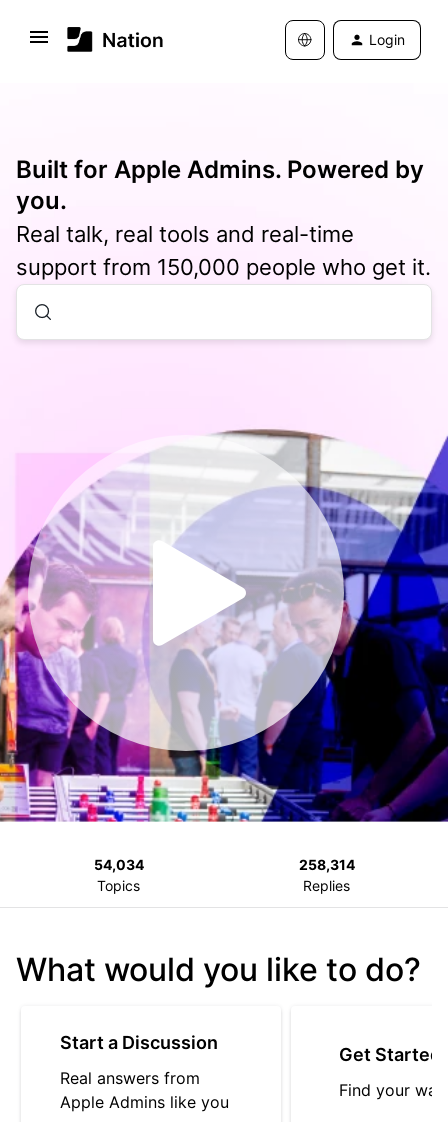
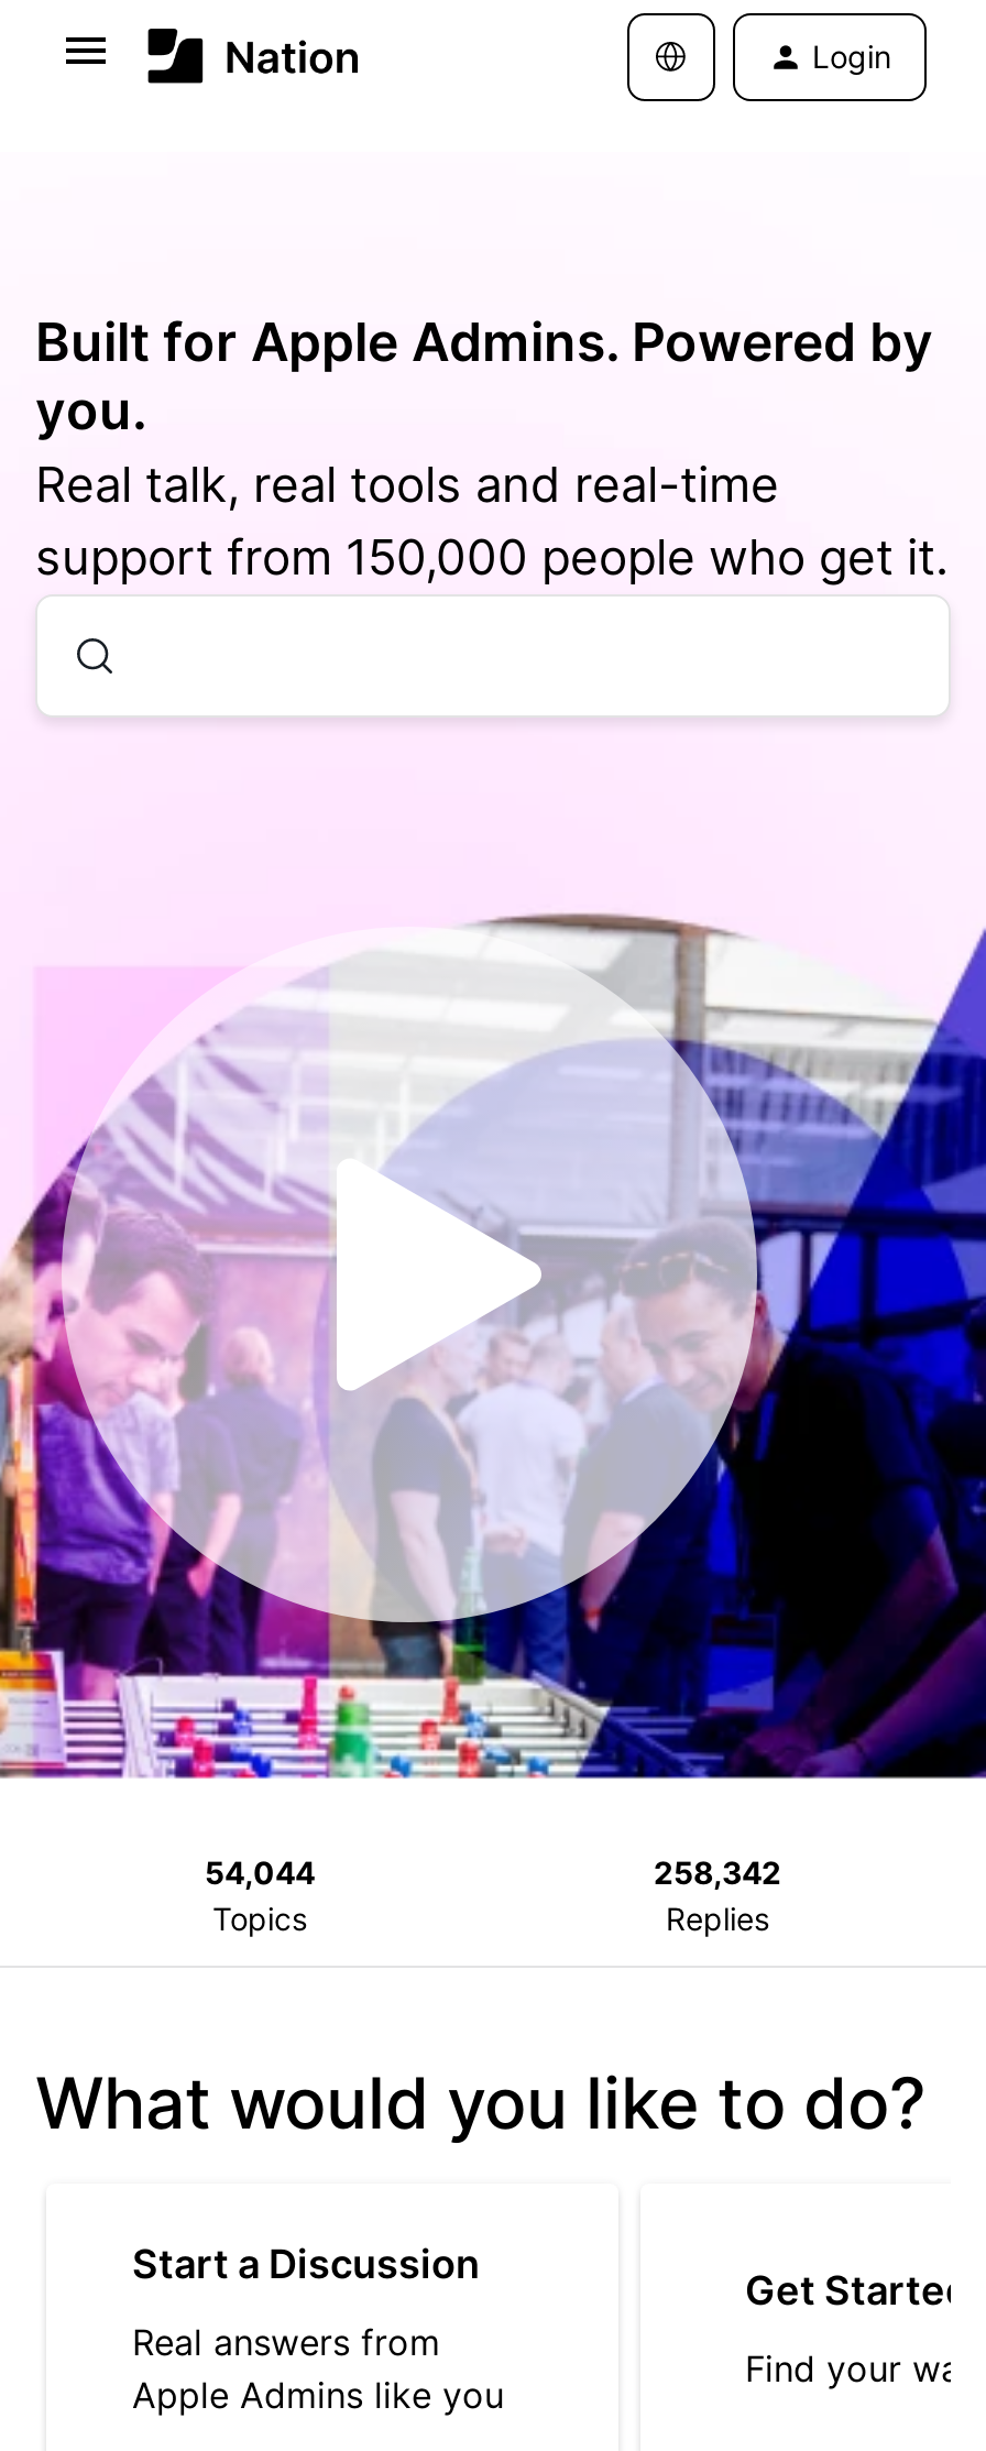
- 54,034
+ 54,044

- 258,314
+ 258,342
